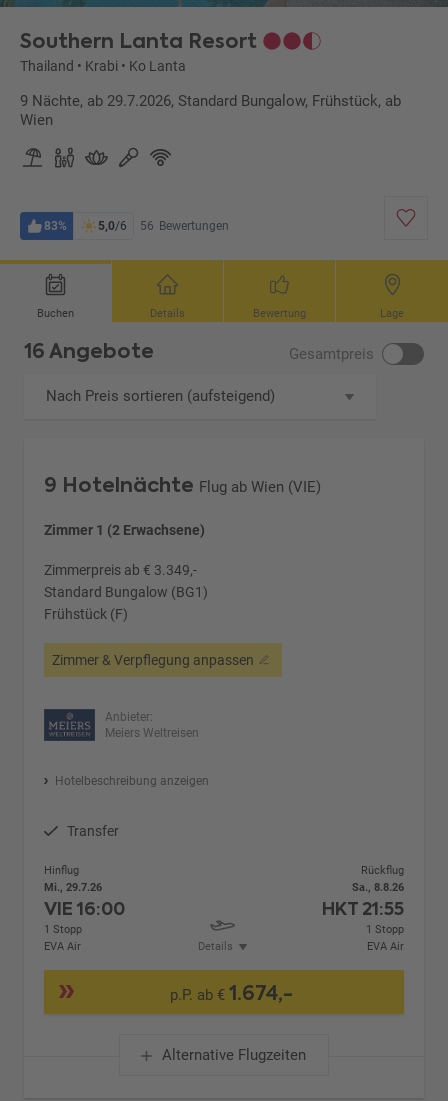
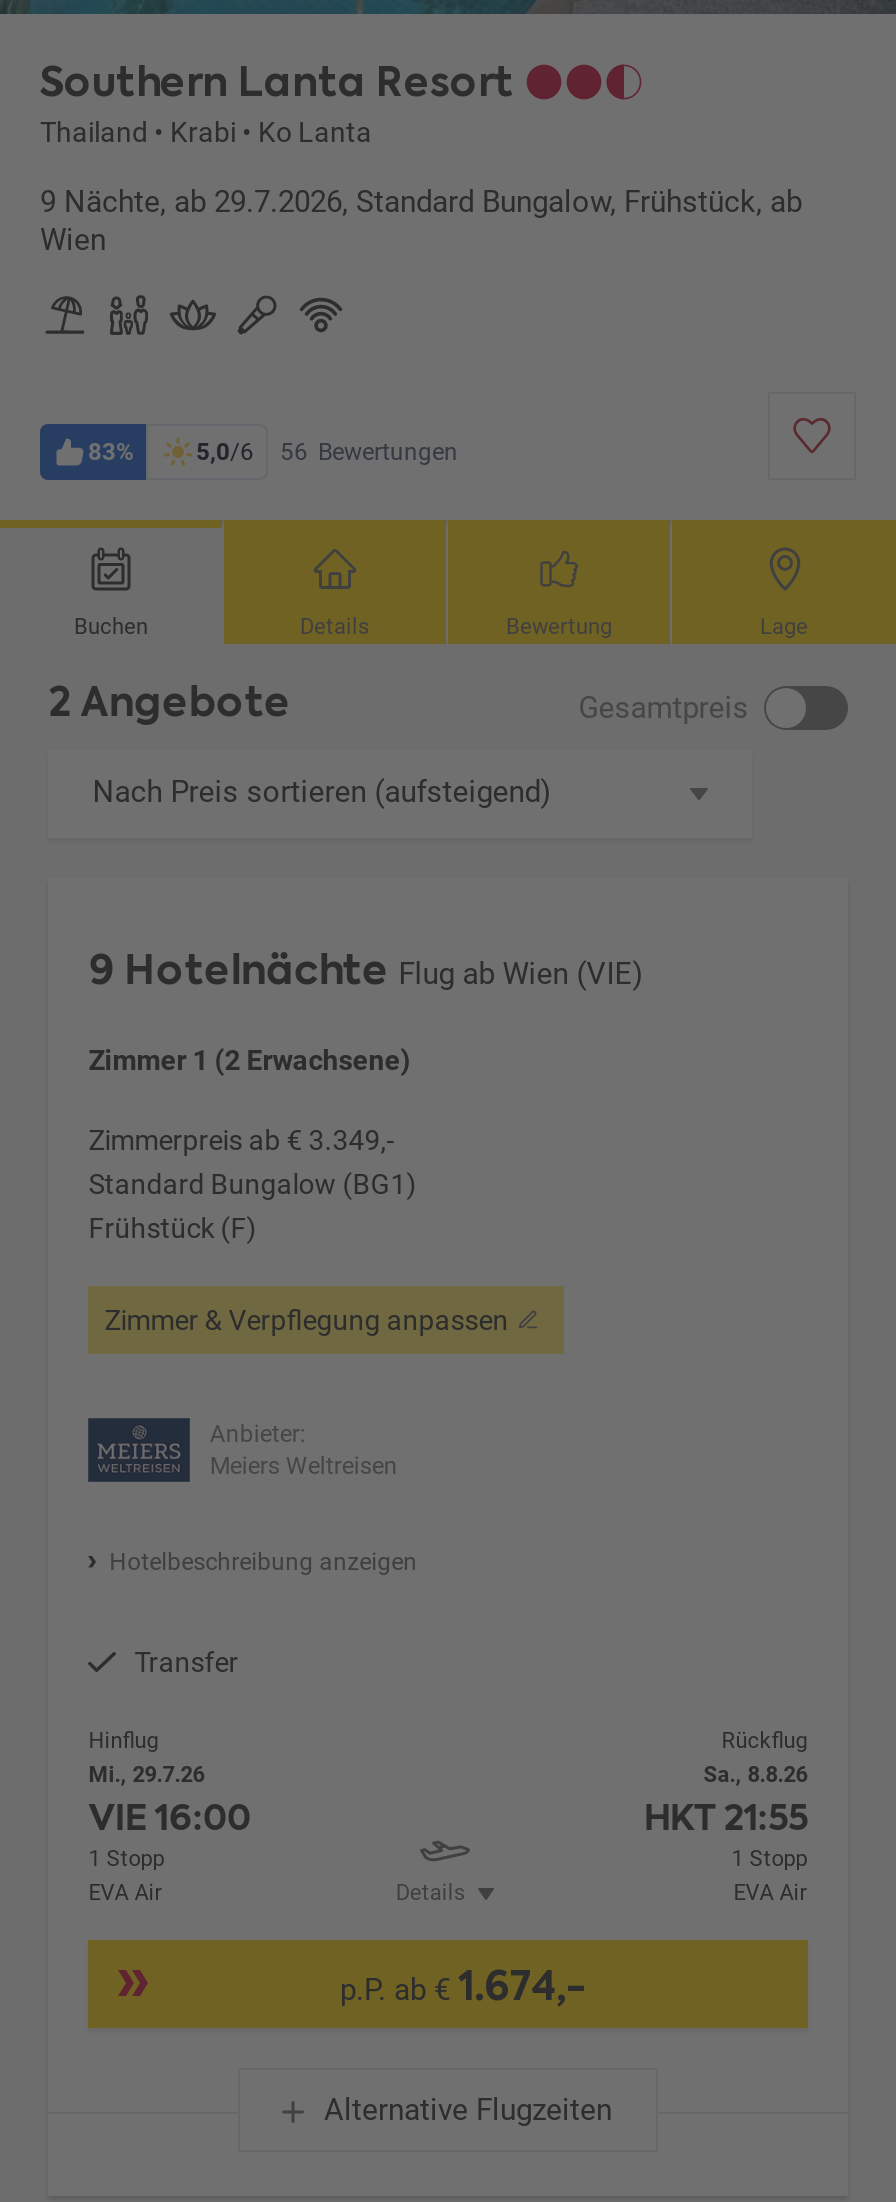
- 16 Angebote
+ 2 Angebote
